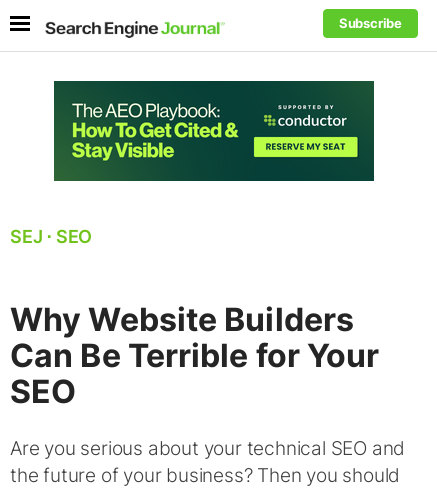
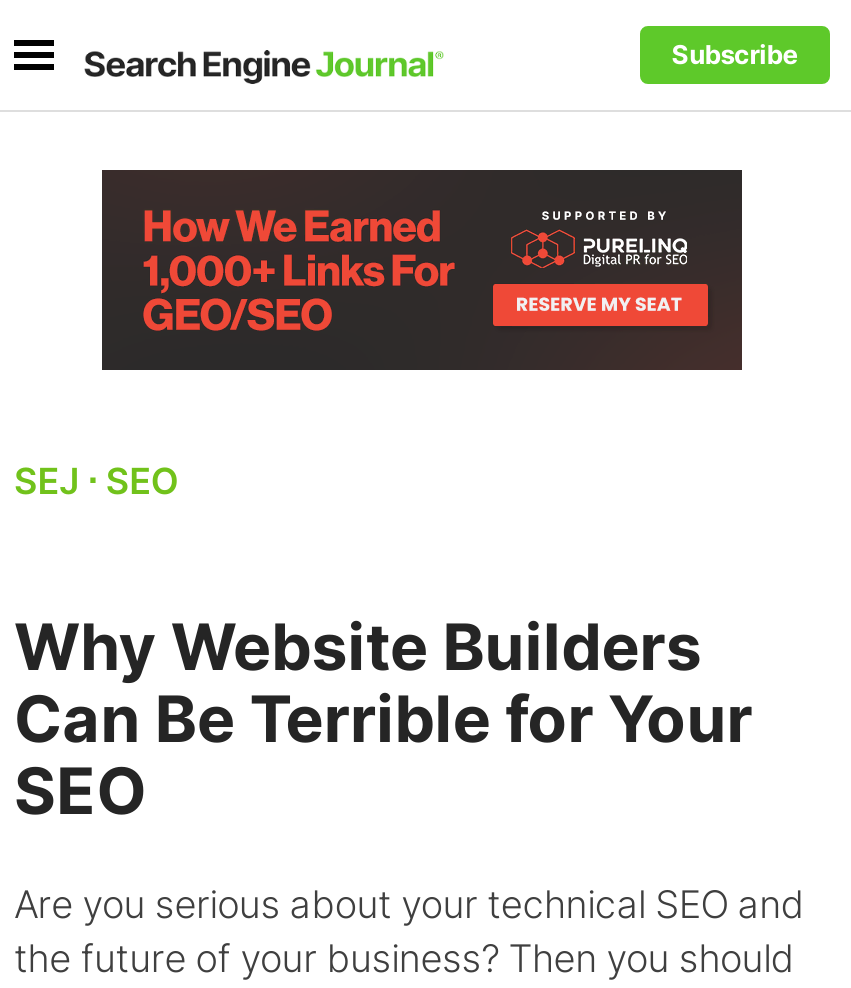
- [image]
+ [image]
